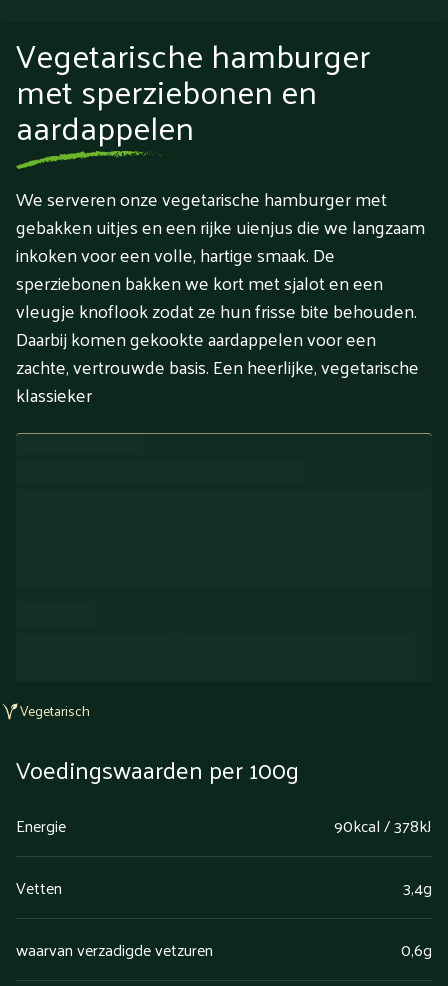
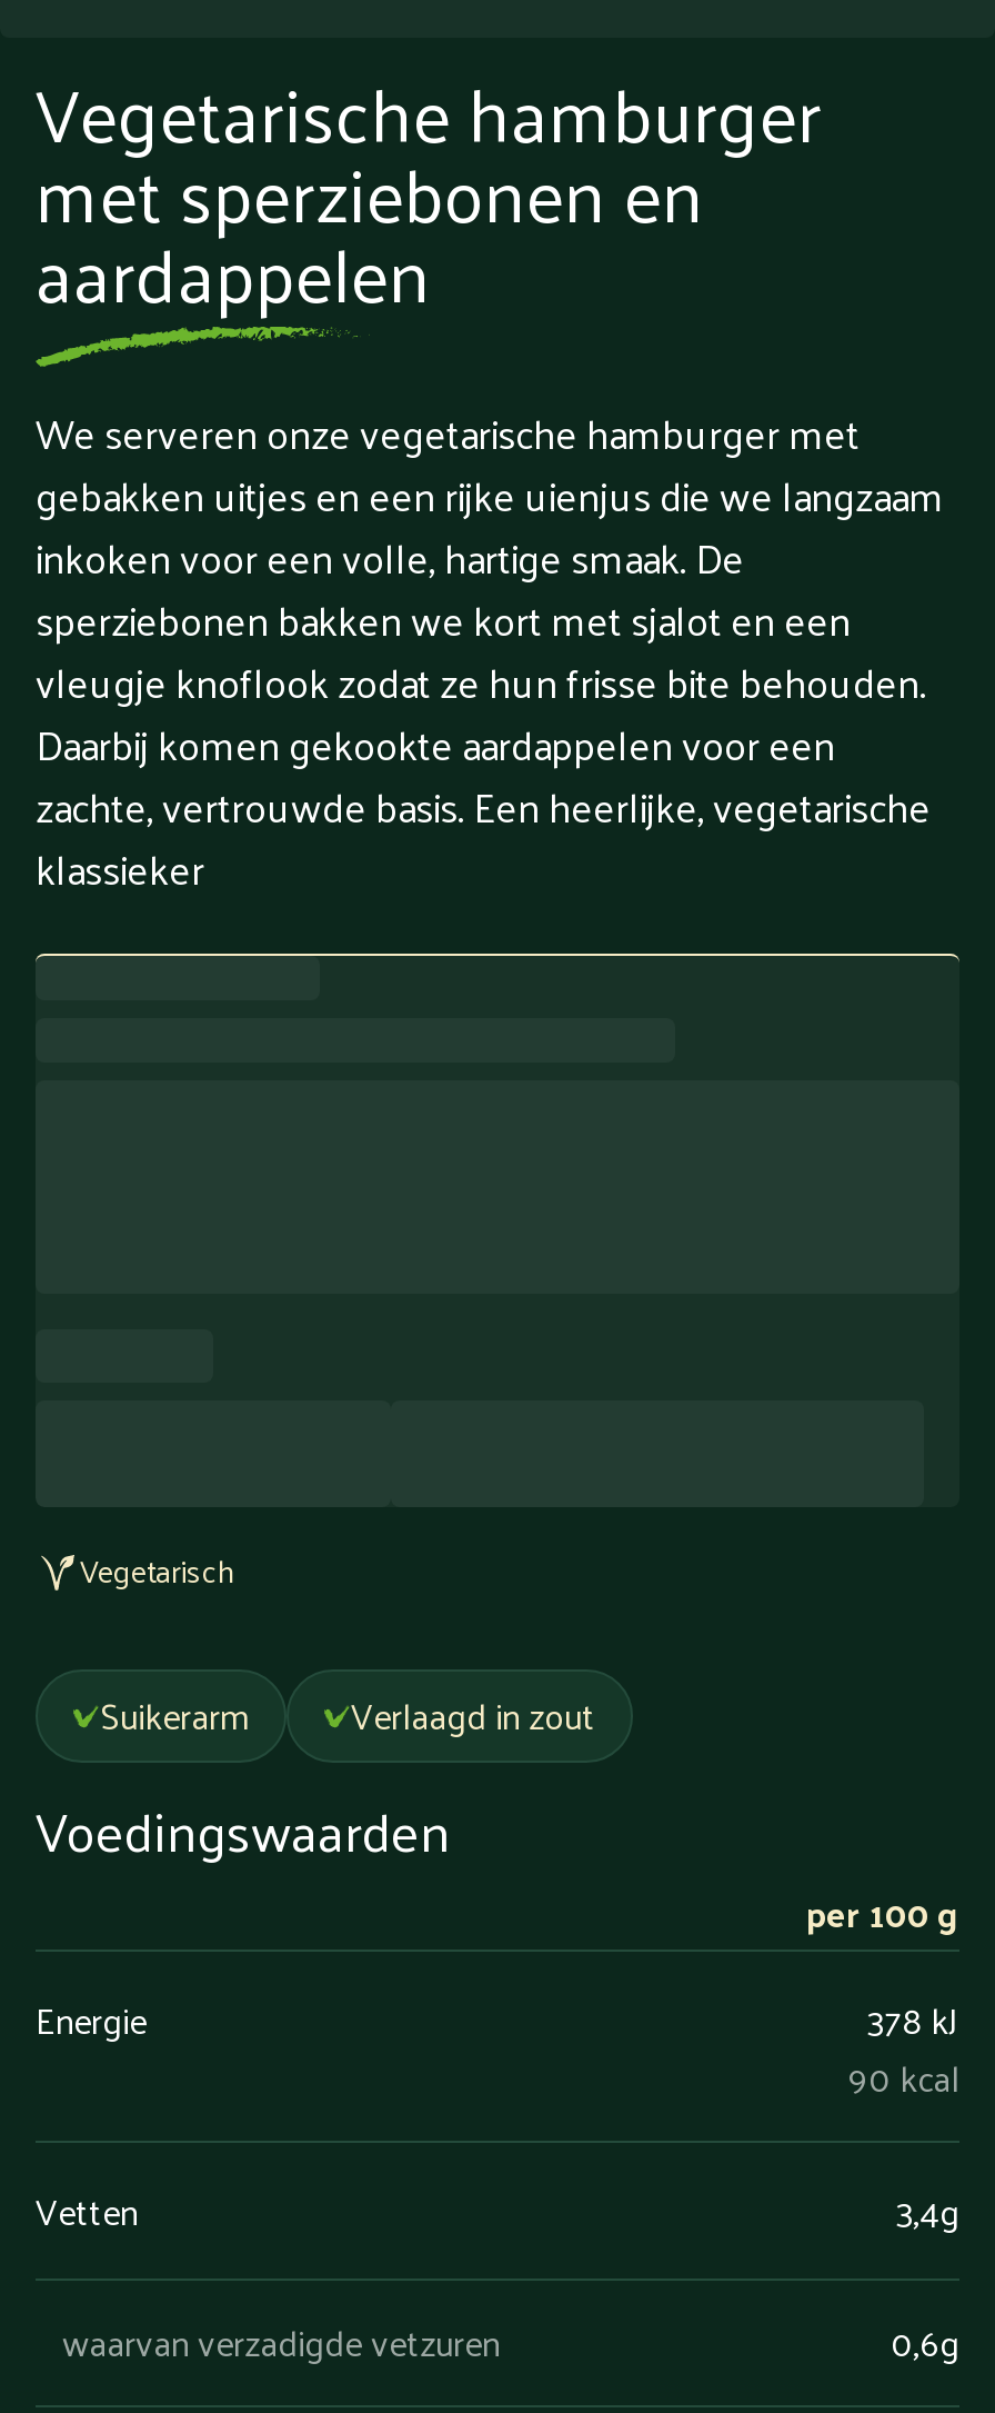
- Voedingswaarden per 100g
+ Suikerarm
+ Verlaagd in zout
+ Voedingswaarden
+ per 100 g

- 90kcal / 378kJ
+ 378 kJ
+ 90 kcal
